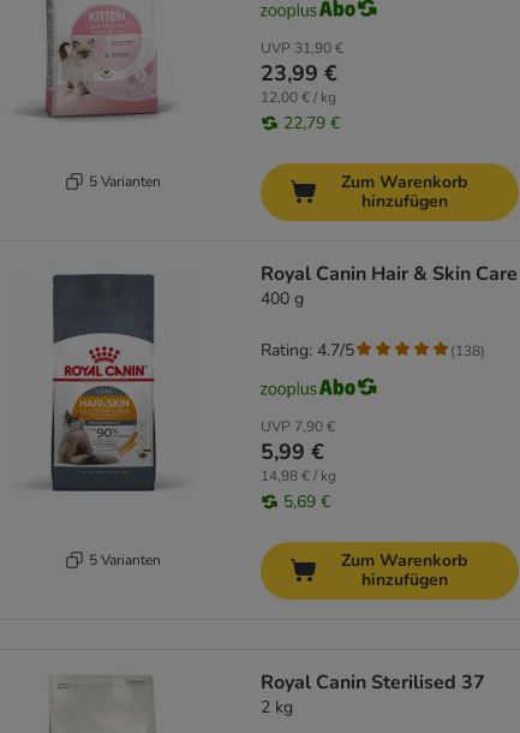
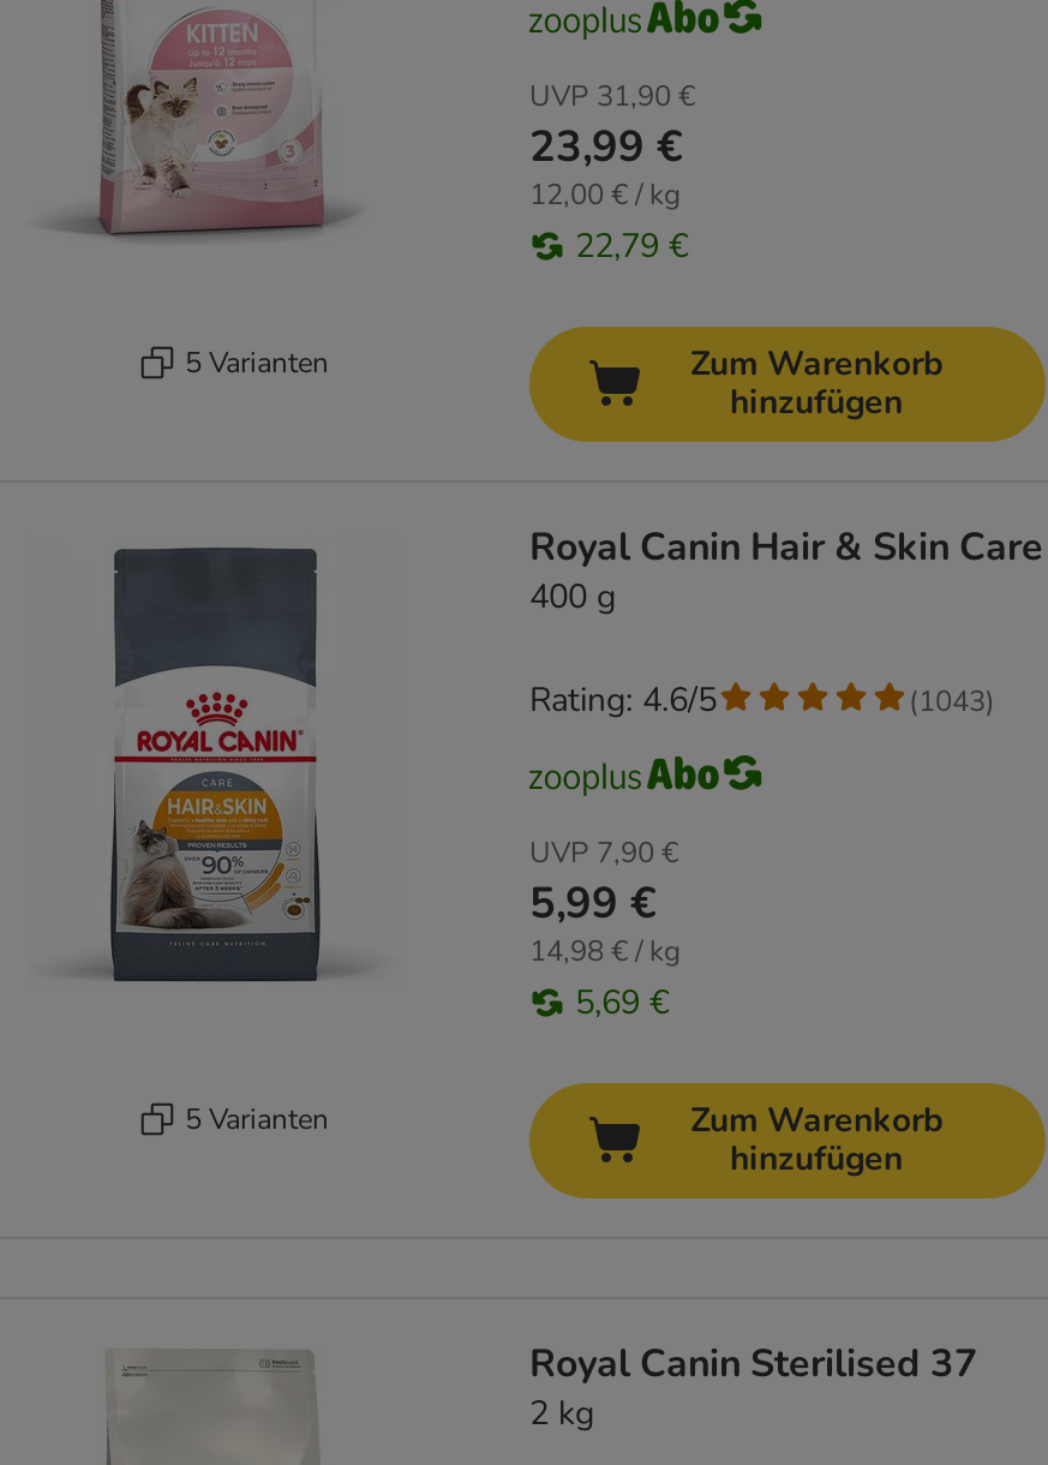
- Rating: 4.7/5
+ Rating: 4.6/5

- (138)
+ (1043)
